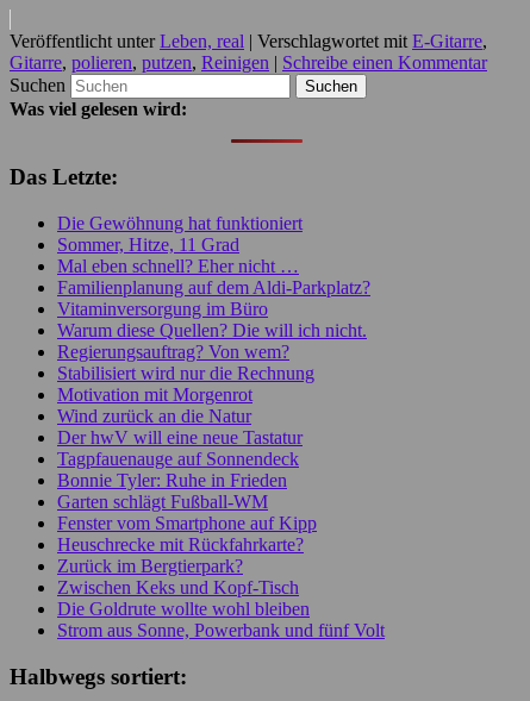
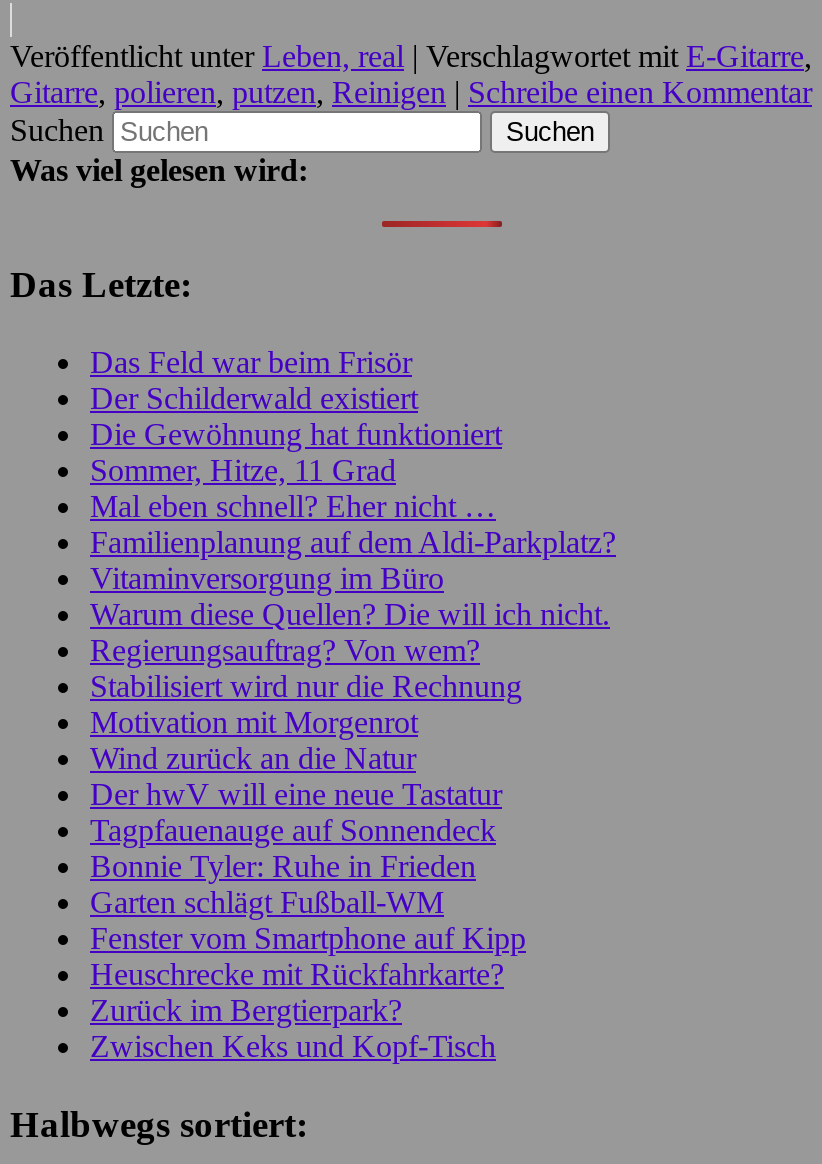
+ Das Feld war beim Frisör
+ Der Schilderwald existiert

moved down: Die Gewöhnung hat funktioniert | Sommer, Hitze, 11 Grad | Mal eben schnell? Eher nicht … | ... | Zurück im Bergtierpark? | Zwischen Keks und Kopf-Tisch

- Die Goldrute wollte wohl bleiben
- Strom aus Sonne, Powerbank und fünf Volt
